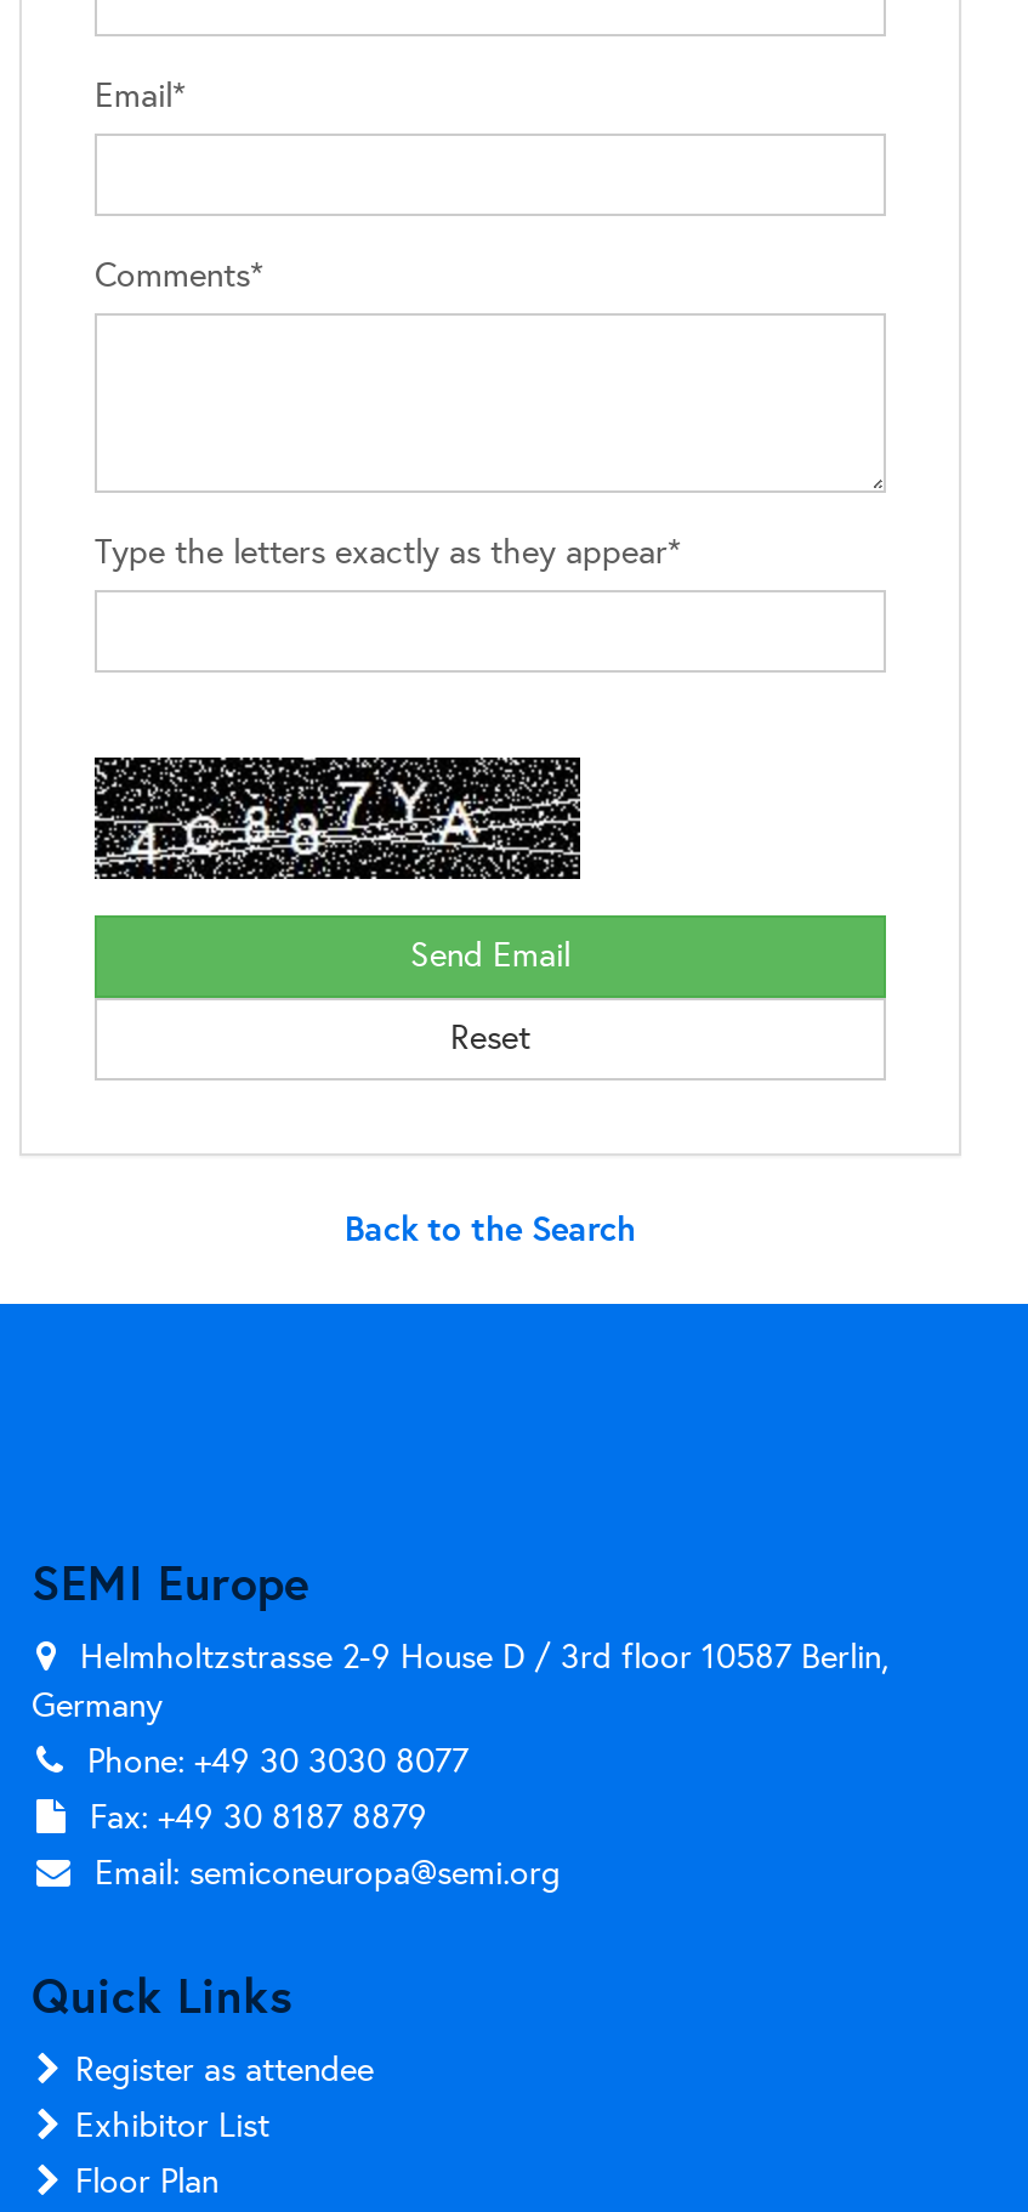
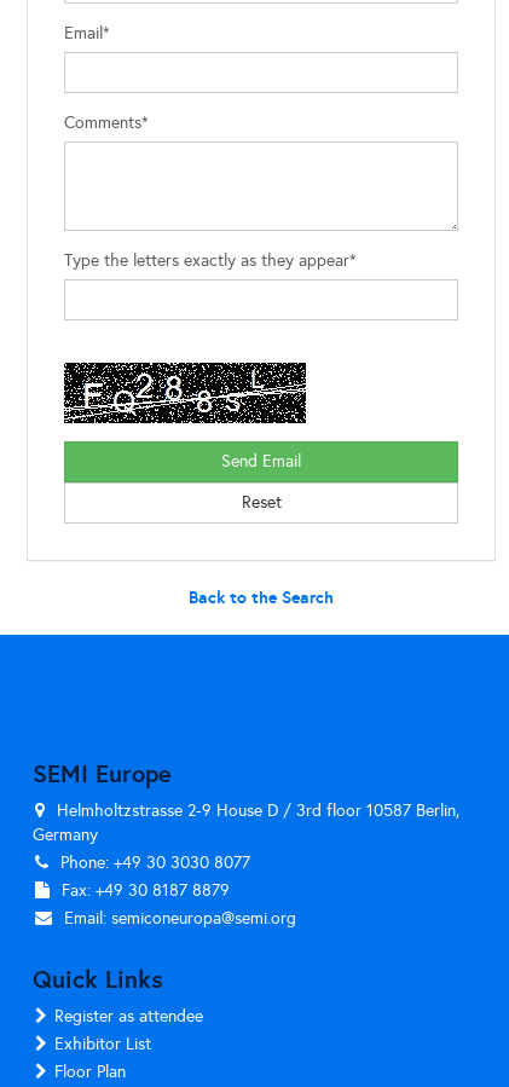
- [image]
+ [image]
